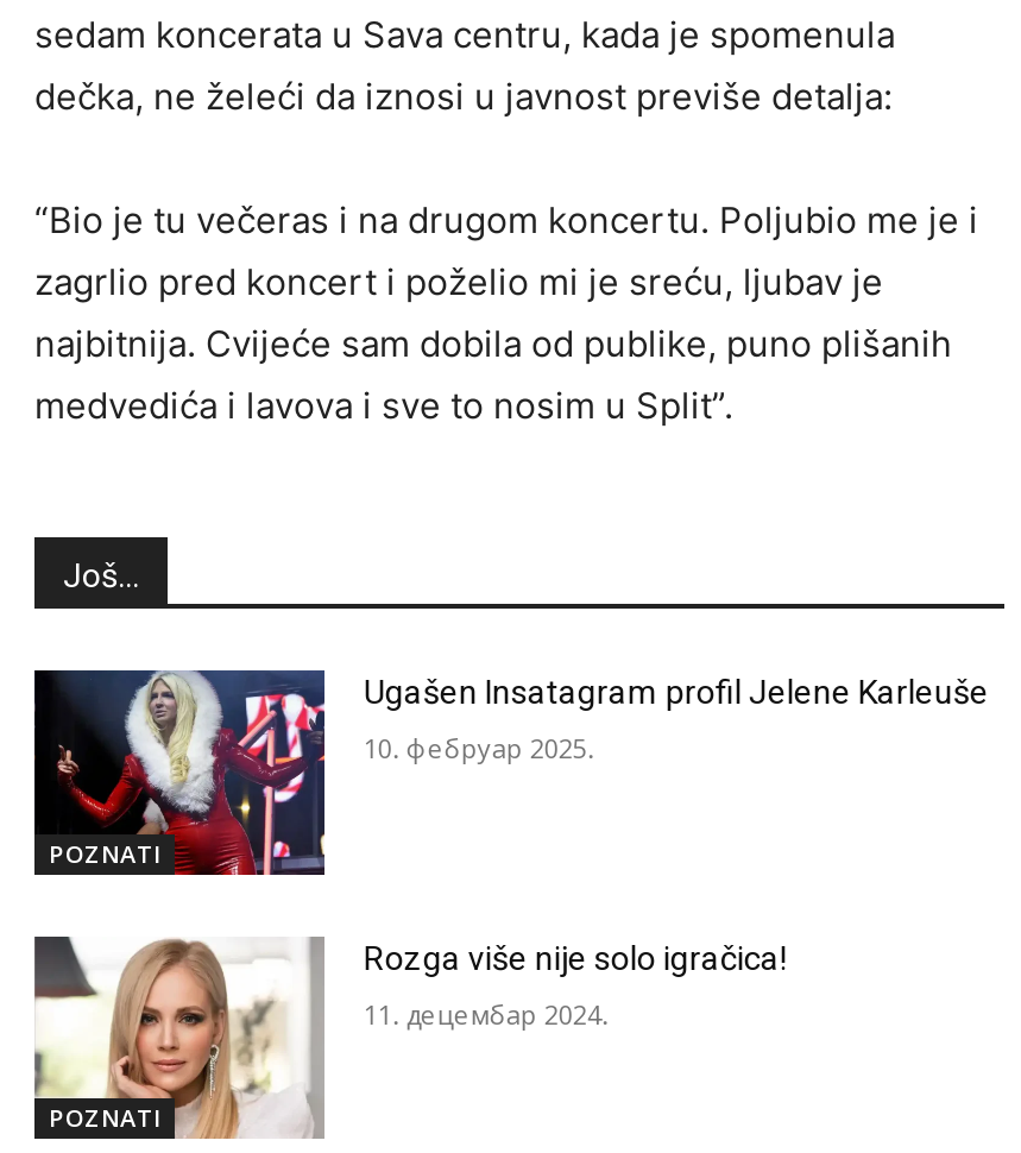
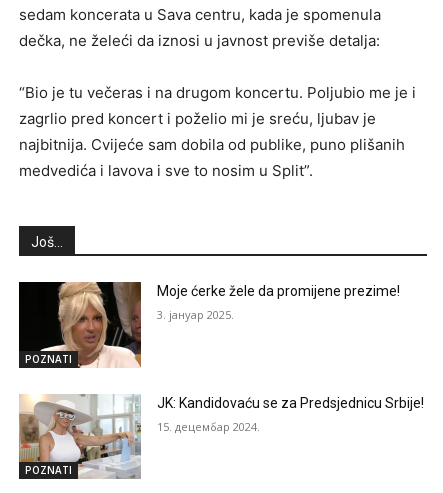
- [image]
- Ugašen Insatagram profil Jelene Karleuše
+ [image]
+ Moje ćerke žele da promijene prezime!

- 10. фебруар 2025.
+ 3. јануар 2025.

- [image]
- Rozga više nije solo igračica!
+ [image]
+ JK: Kandidovaću se za Predsjednicu Srbije!

- 11. децембар 2024.
+ 15. децембар 2024.
